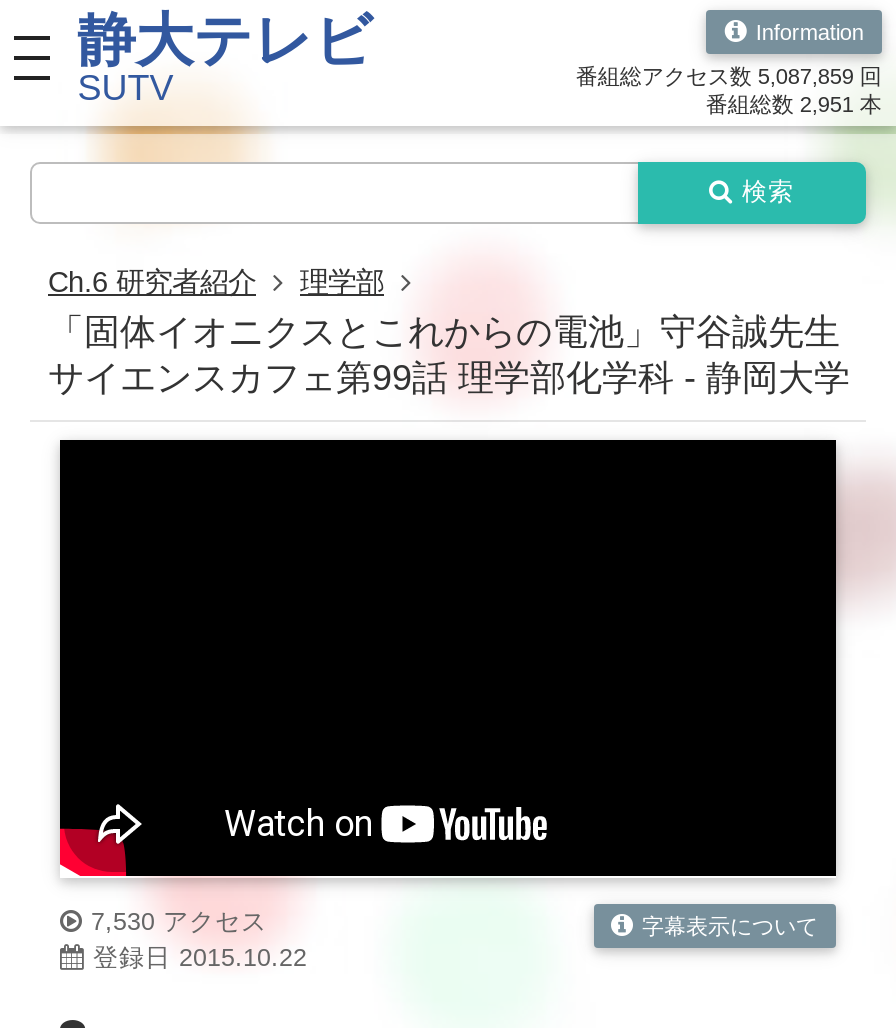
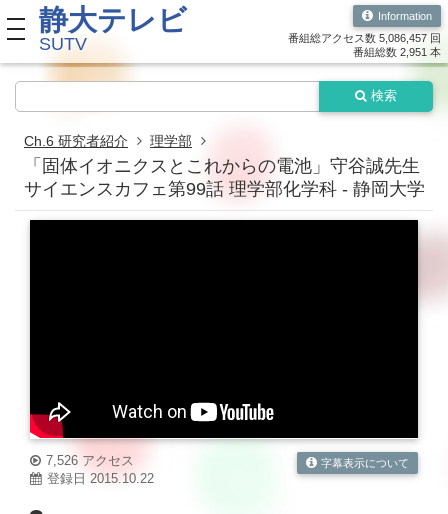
- 番組総アクセス数 5,087,859 回
+ 番組総アクセス数 5,086,457 回

- 7,530 アクセス
+ 7,526 アクセス
